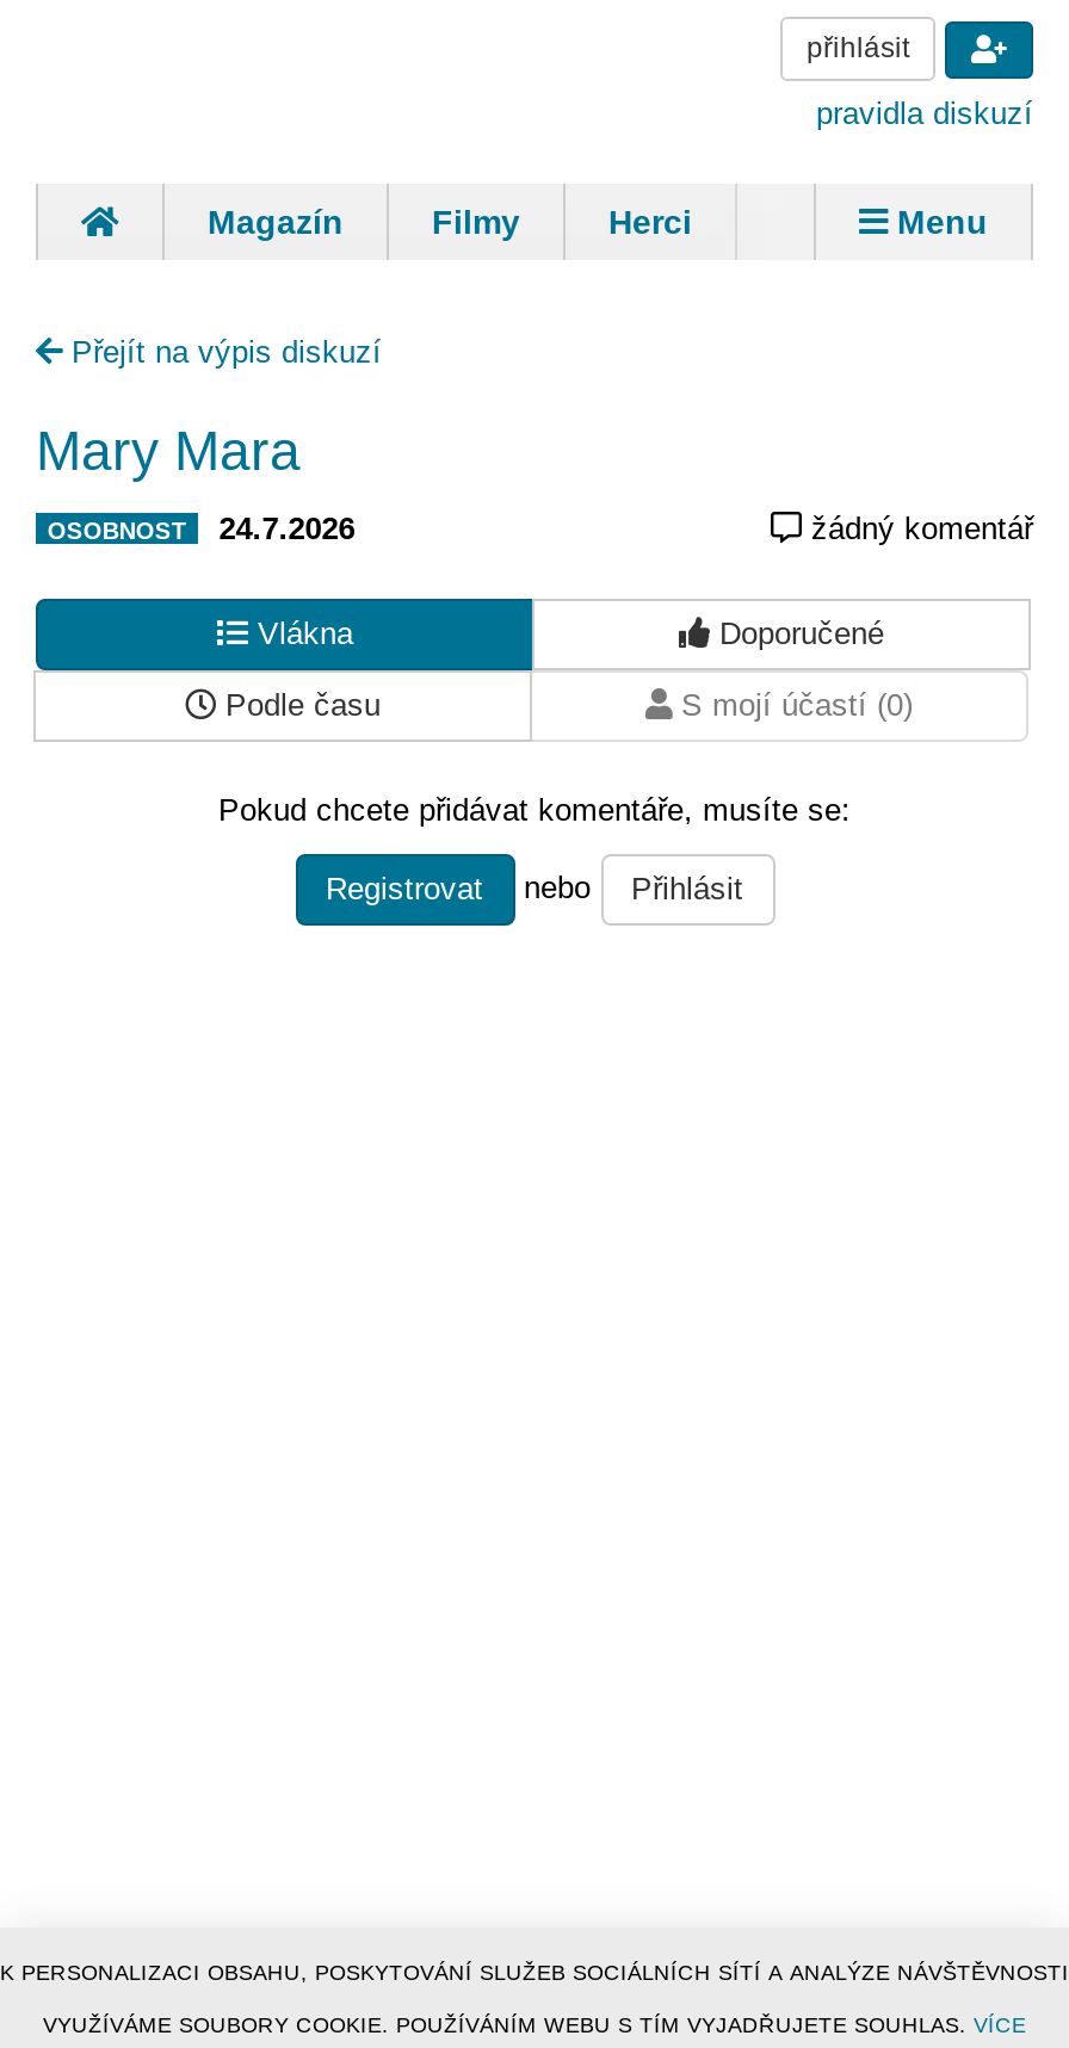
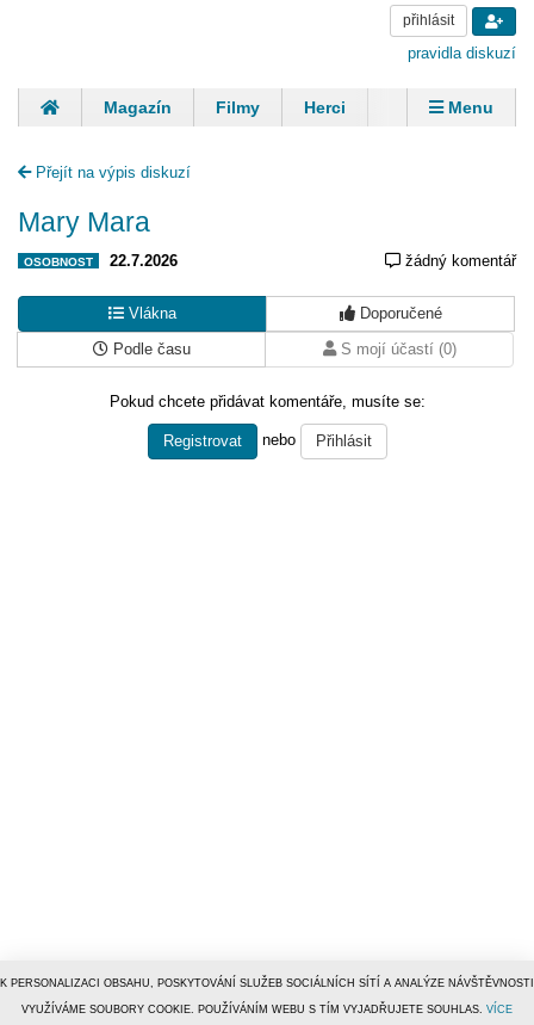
- OSOBNOST 24.7.2026
+ OSOBNOST 22.7.2026
